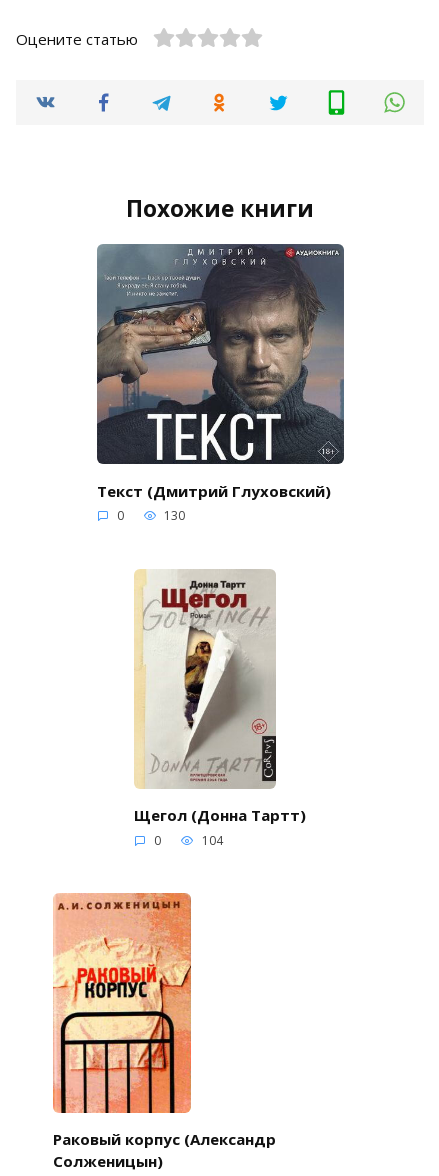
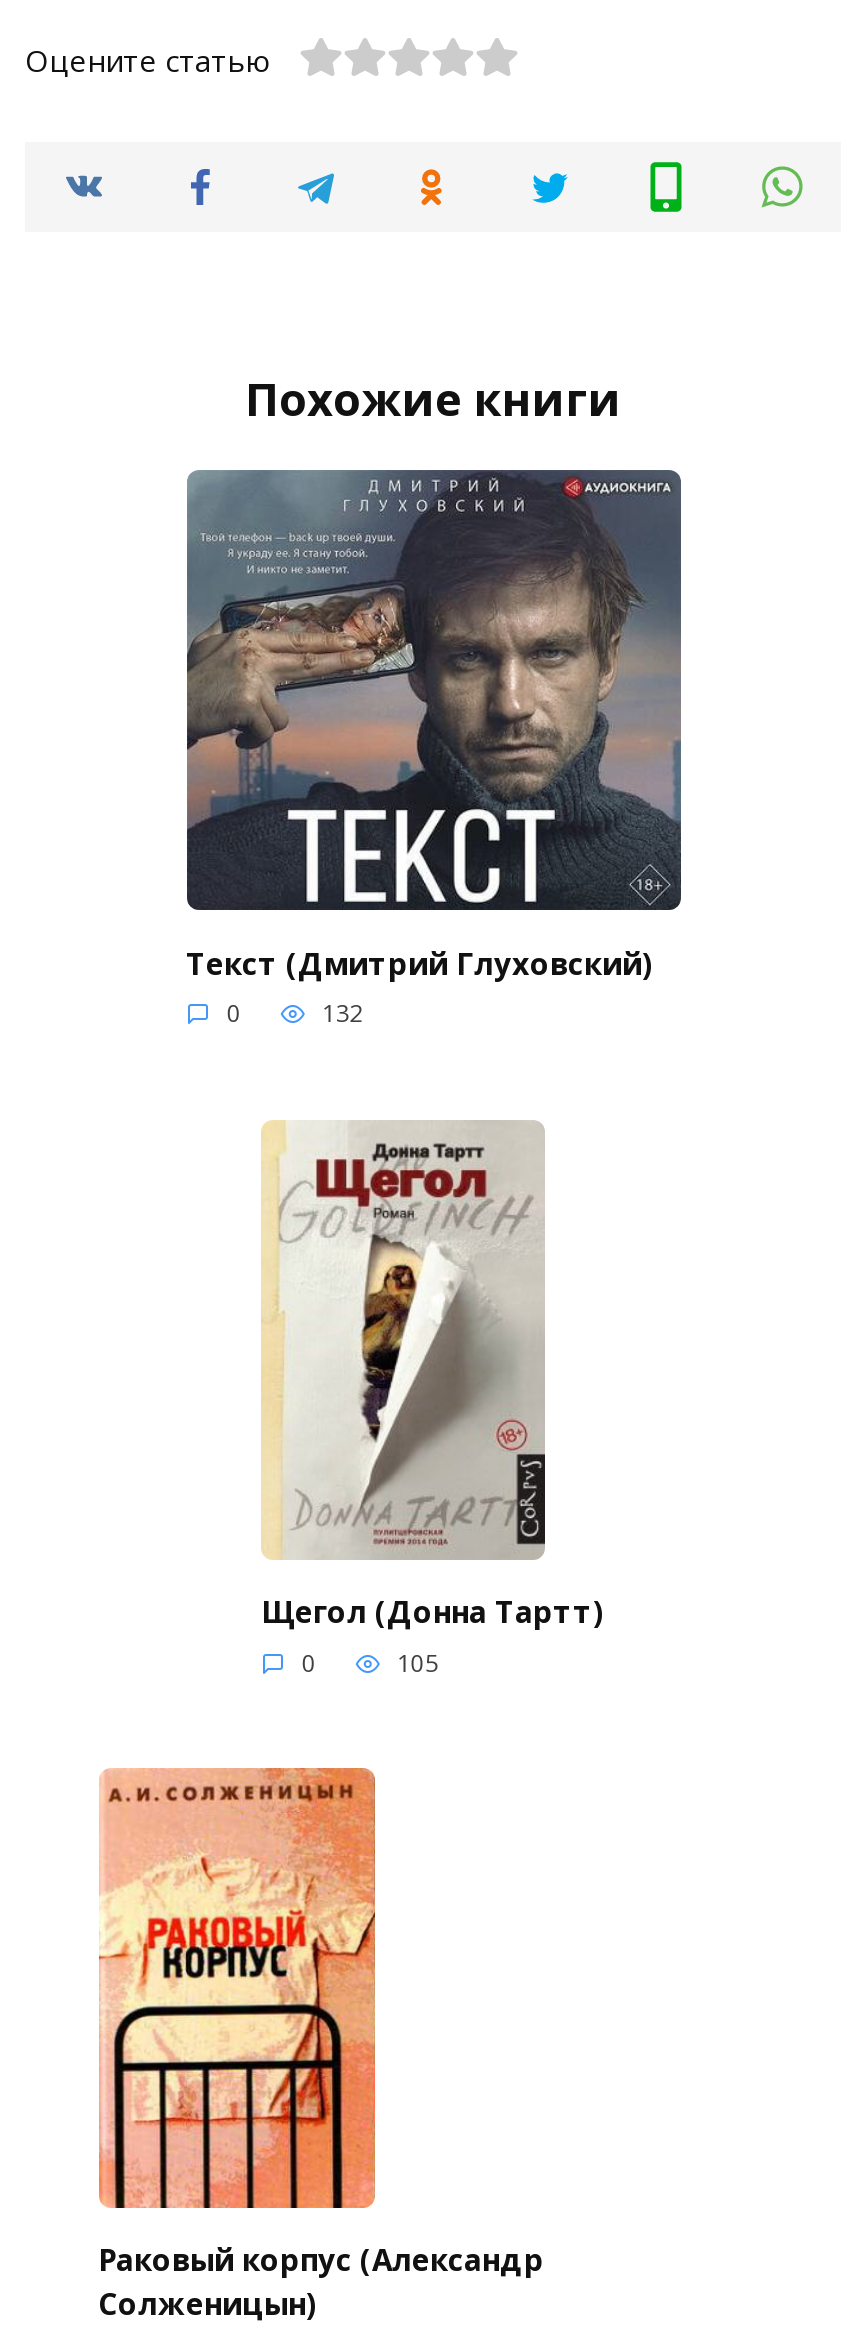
- 130
+ 132

- 104
+ 105
